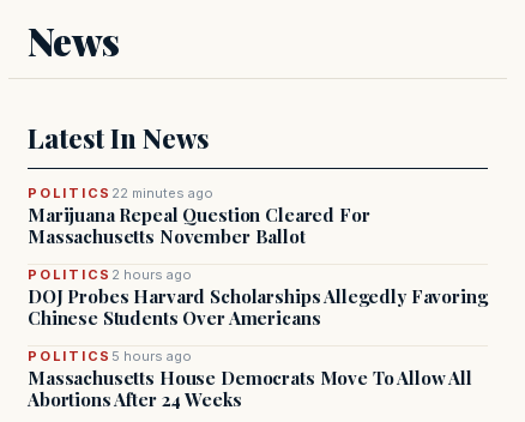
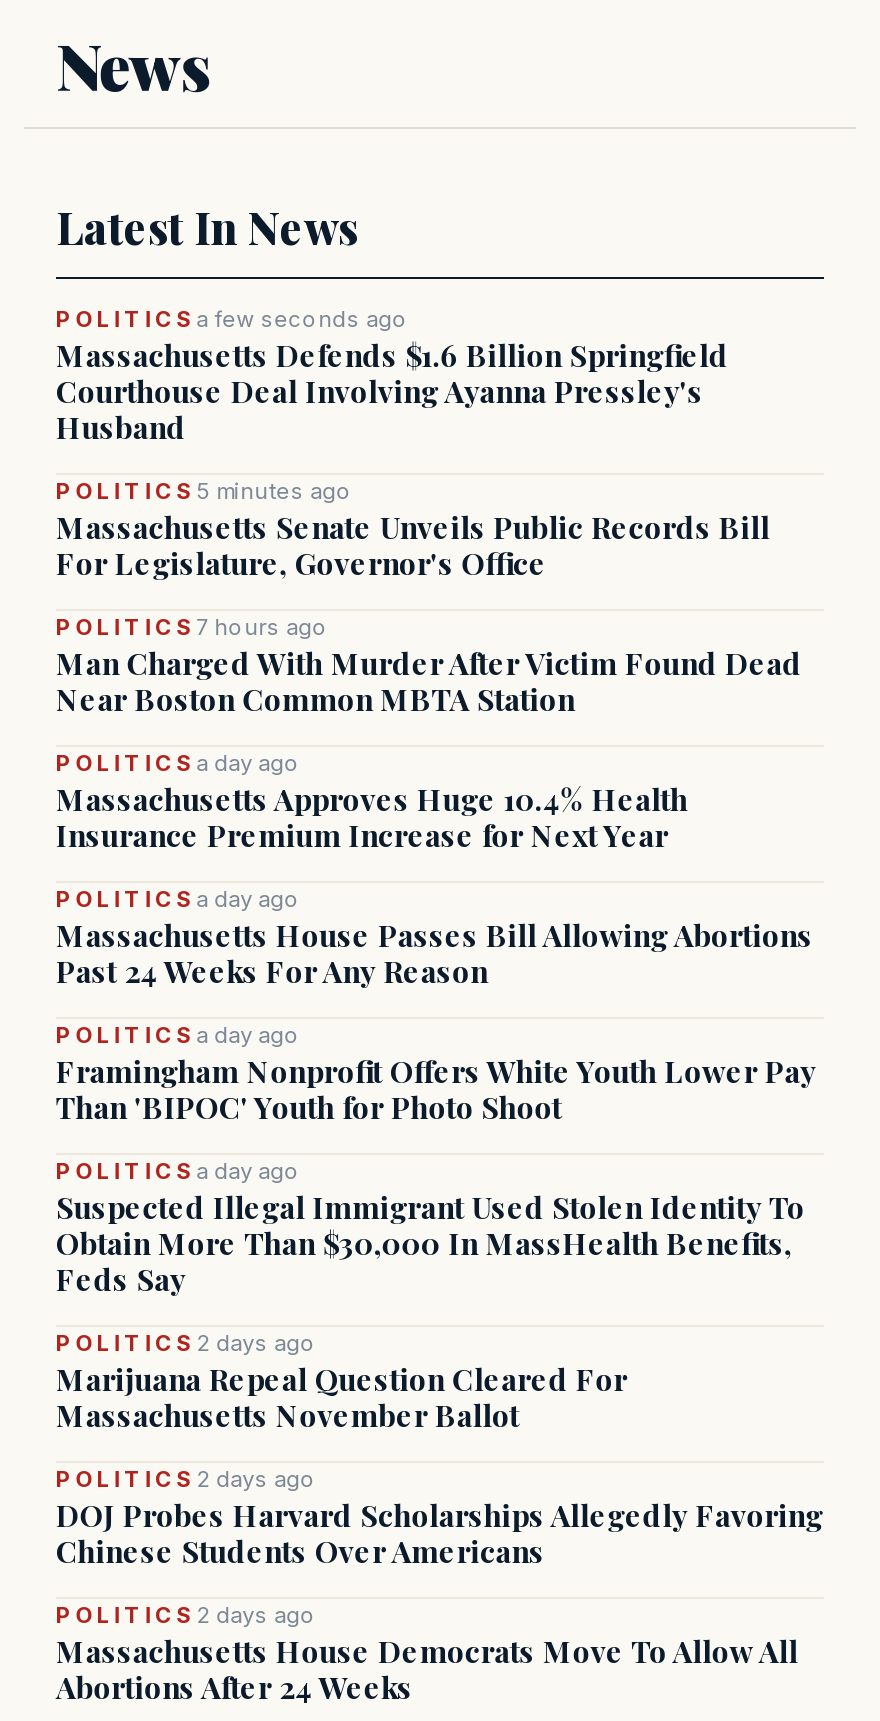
- POLITICS 22 minutes ago
+ POLITICS a few seconds ago
+ Massachusetts Defends $1.6 Billion Springfield
+ Courthouse Deal Involving Ayanna Pressley's
+ Husband
+ POLITICS 5 minutes ago
+ Massachusetts Senate Unveils Public Records Bill
+ For Legislature, Governor's Office
+ POLITICS 7 hours ago
+ Man Charged With Murder After Victim Found Dead
+ Near Boston Common MBTA Station
+ POLITICS a day ago
+ Massachusetts Approves Huge 10.4% Health
+ Insurance Premium Increase for Next Year
+ POLITICS a day ago
+ Massachusetts House Passes Bill Allowing Abortions
+ Past 24 Weeks For Any Reason
+ POLITICS a day ago
+ Framingham Nonprofit Offers White Youth Lower Pay
+ Than 'BIPOC' Youth for Photo Shoot
+ POLITICS a day ago
+ Suspected Illegal Immigrant Used Stolen Identity To
+ Obtain More Than $30,000 In MassHealth Benefits,
+ Feds Say
+ POLITICS 2 days ago

- POLITICS 2 hours ago
+ POLITICS 2 days ago

- POLITICS 5 hours ago
+ POLITICS 2 days ago
